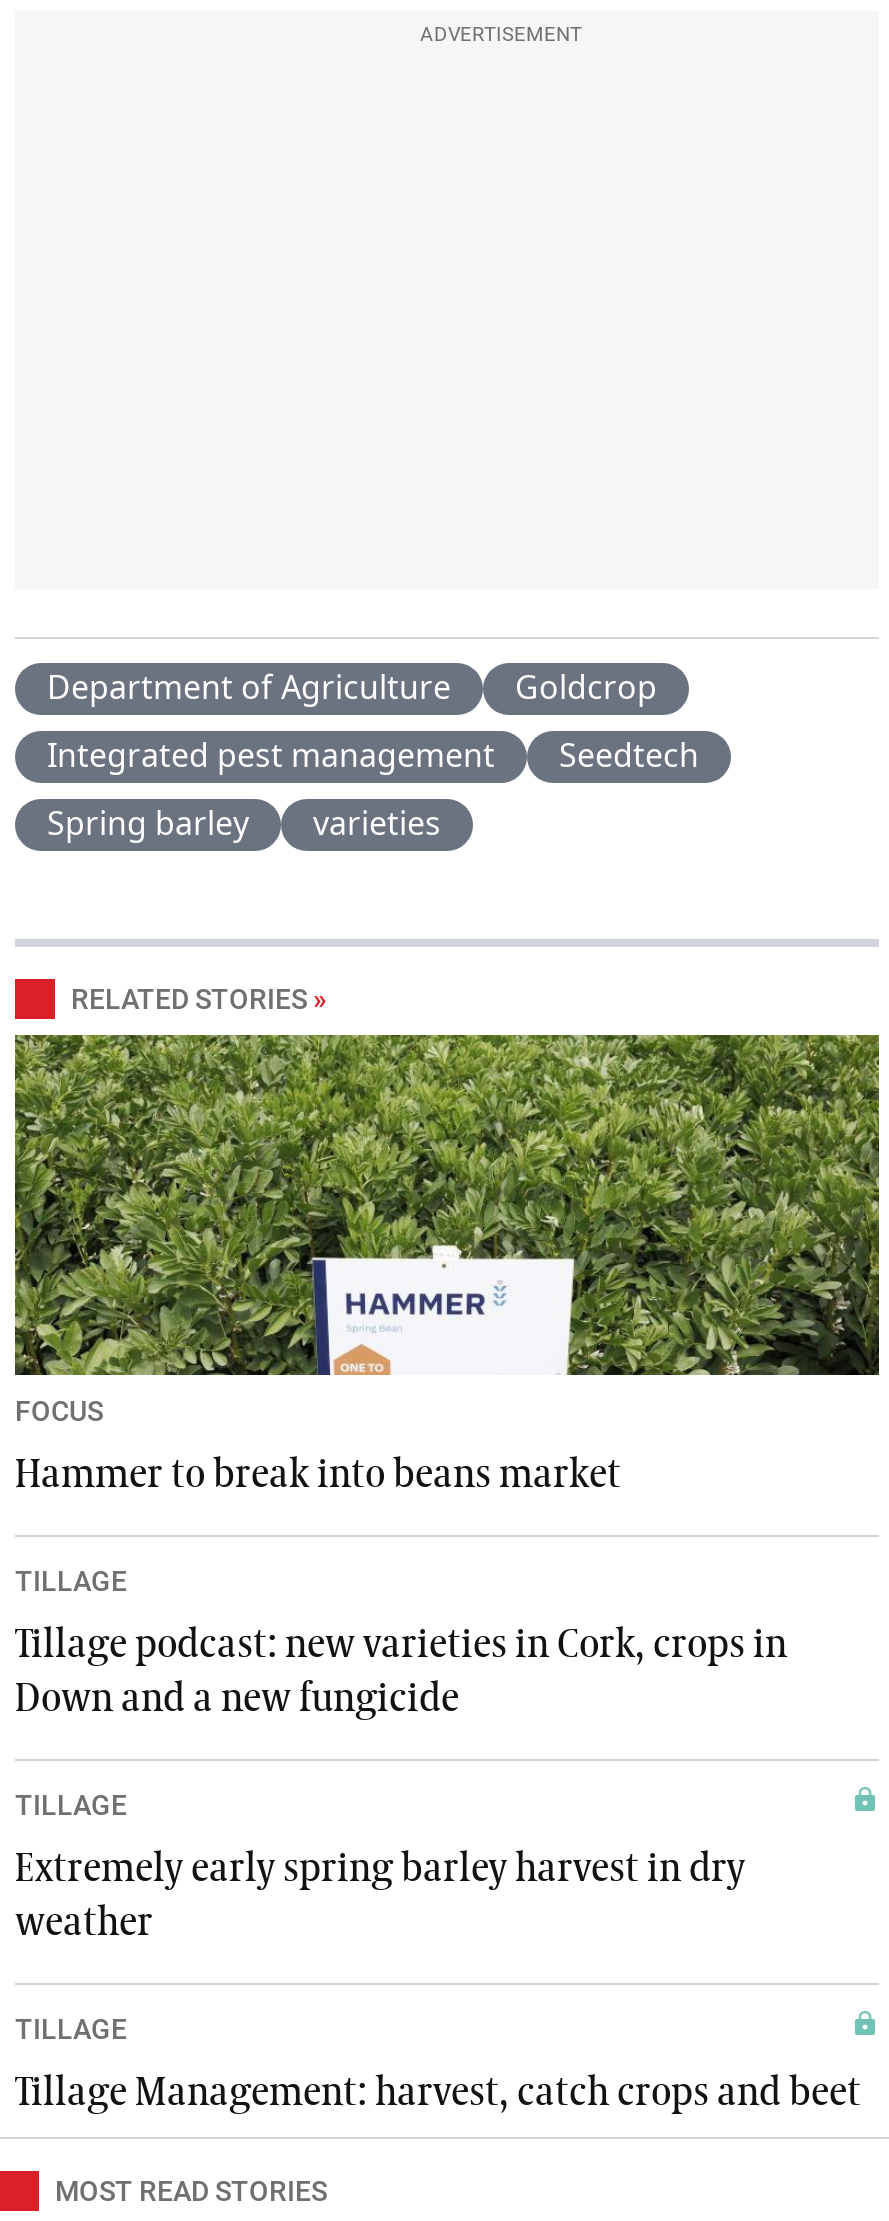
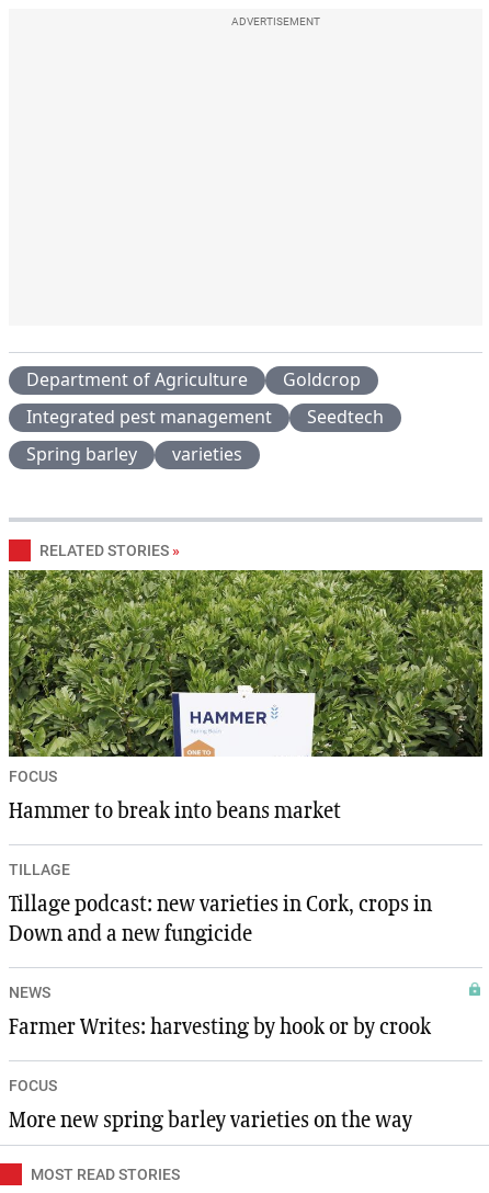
- TILLAGE
+ NEWS

- Extremely early spring barley harvest in dry
- weather
+ Farmer Writes: harvesting by hook or by crook

- TILLAGE
+ FOCUS

- Tillage Management: harvest, catch crops and beet
+ More new spring barley varieties on the way
